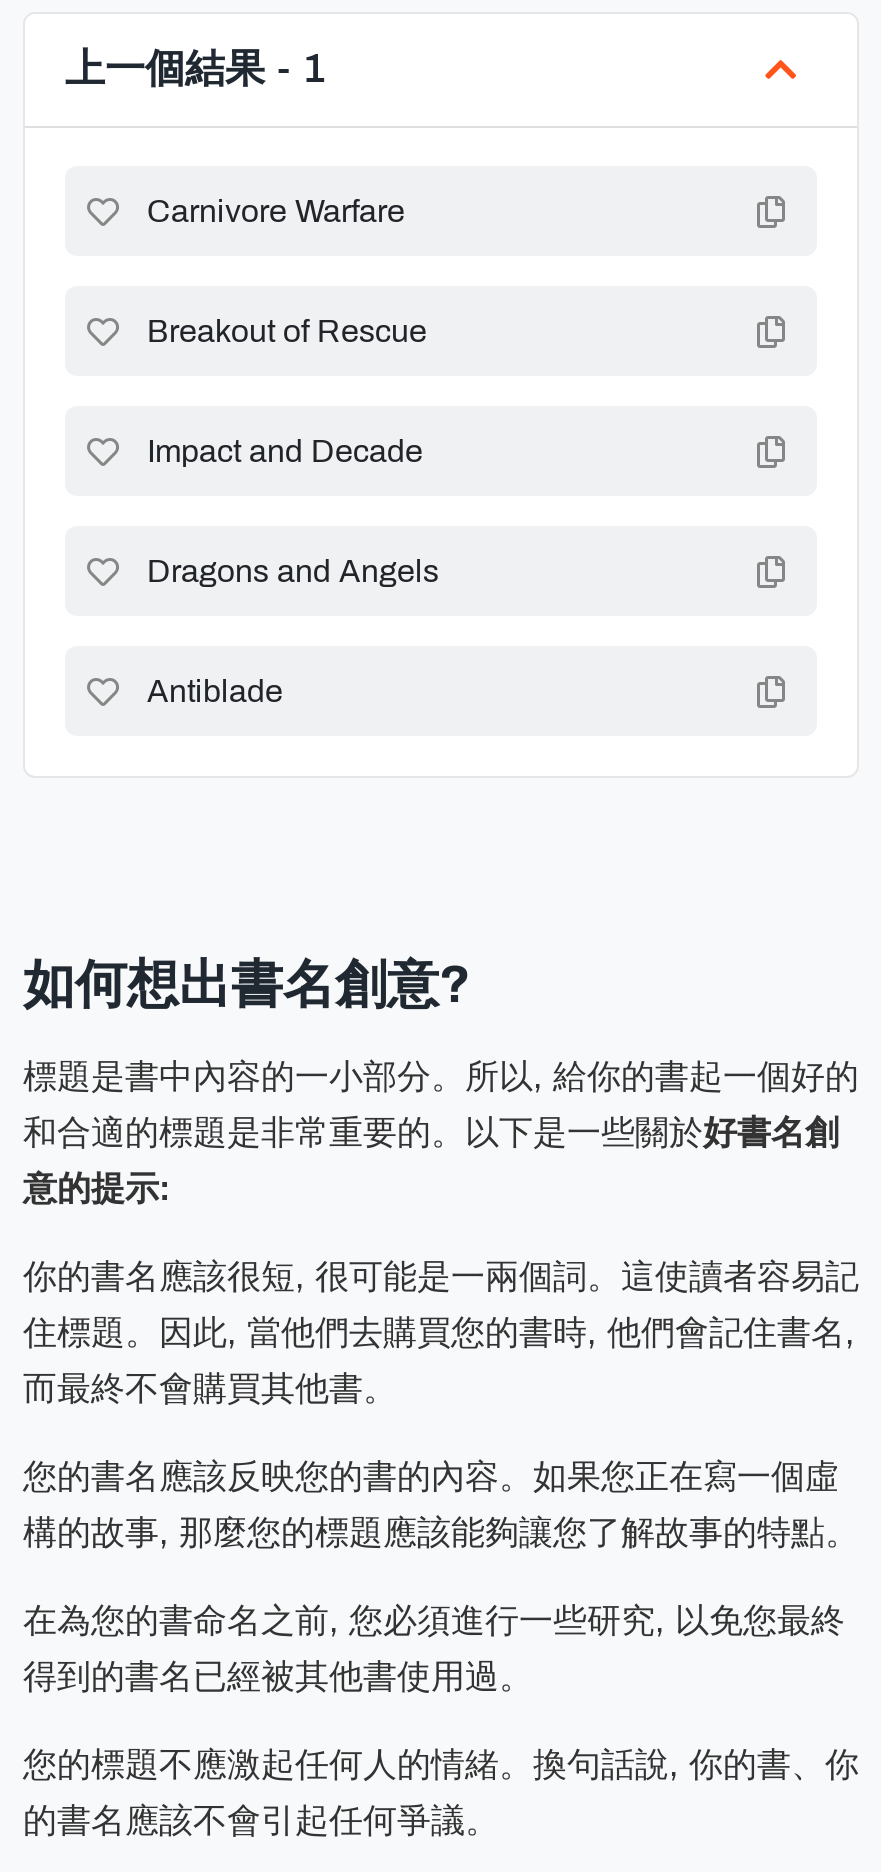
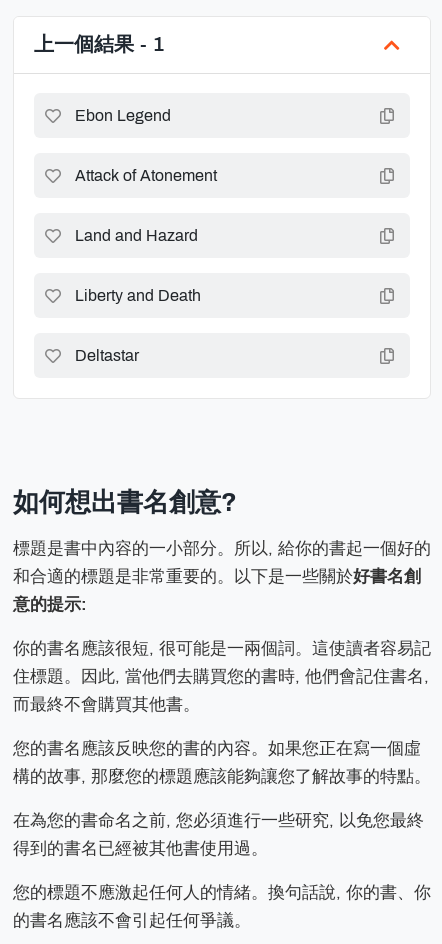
- Carnivore Warfare
+ Ebon Legend

- Breakout of Rescue
+ Attack of Atonement

- Impact and Decade
+ Land and Hazard

- Dragons and Angels
+ Liberty and Death

- Antiblade
+ Deltastar
